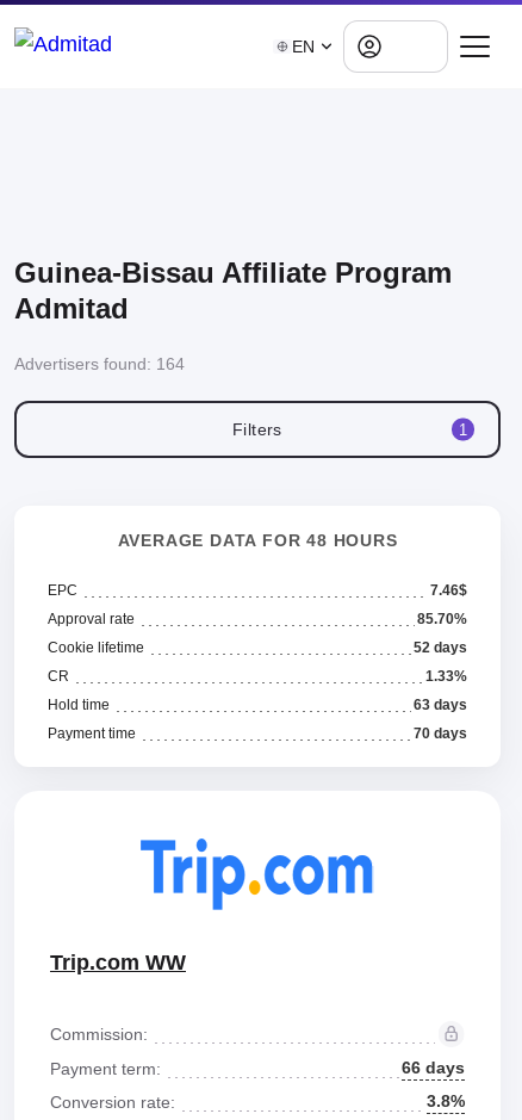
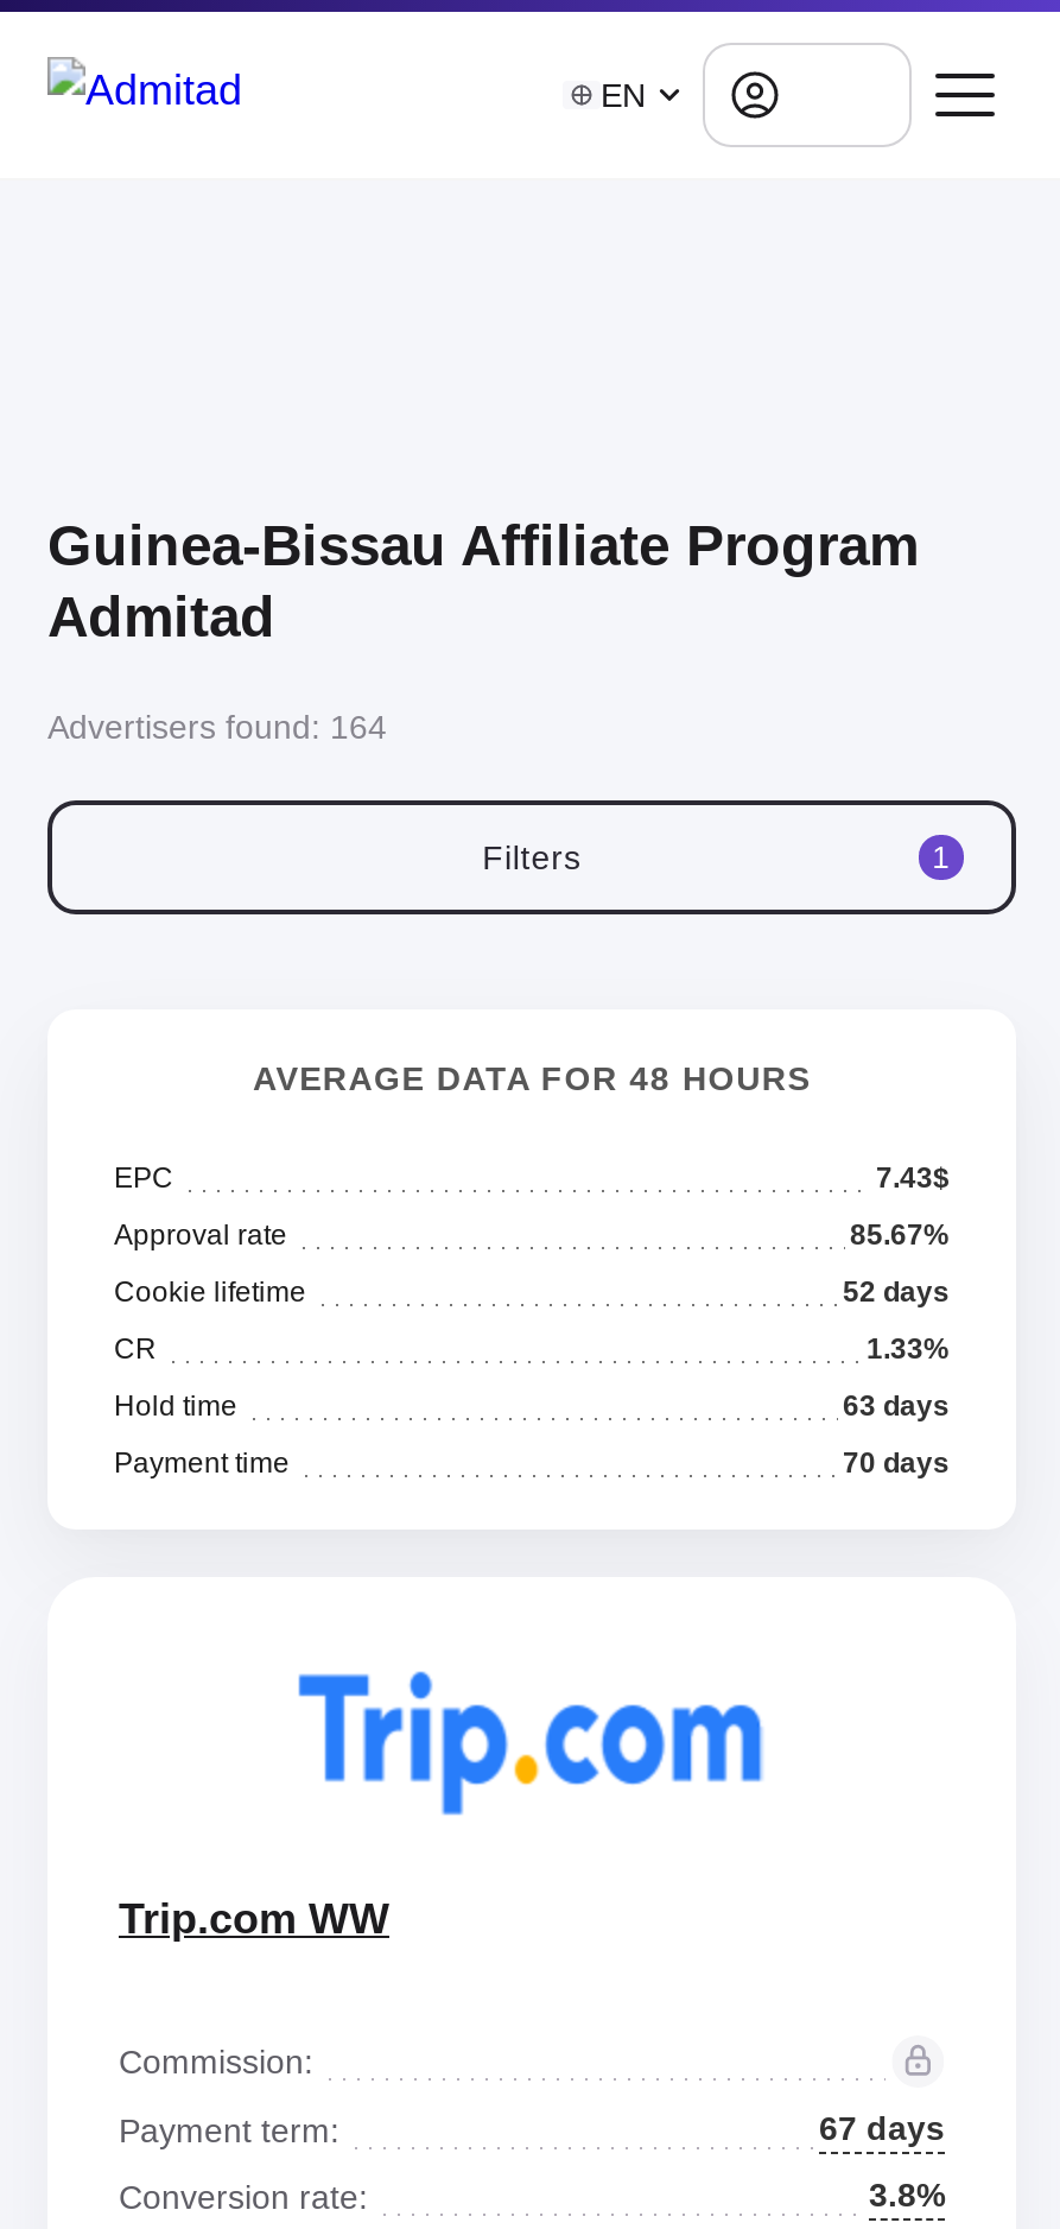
- 7.46$
+ 7.43$

- 85.70%
+ 85.67%

- 66 days
+ 67 days
